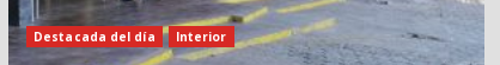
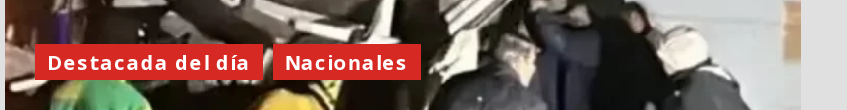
- Interior
+ Nacionales
